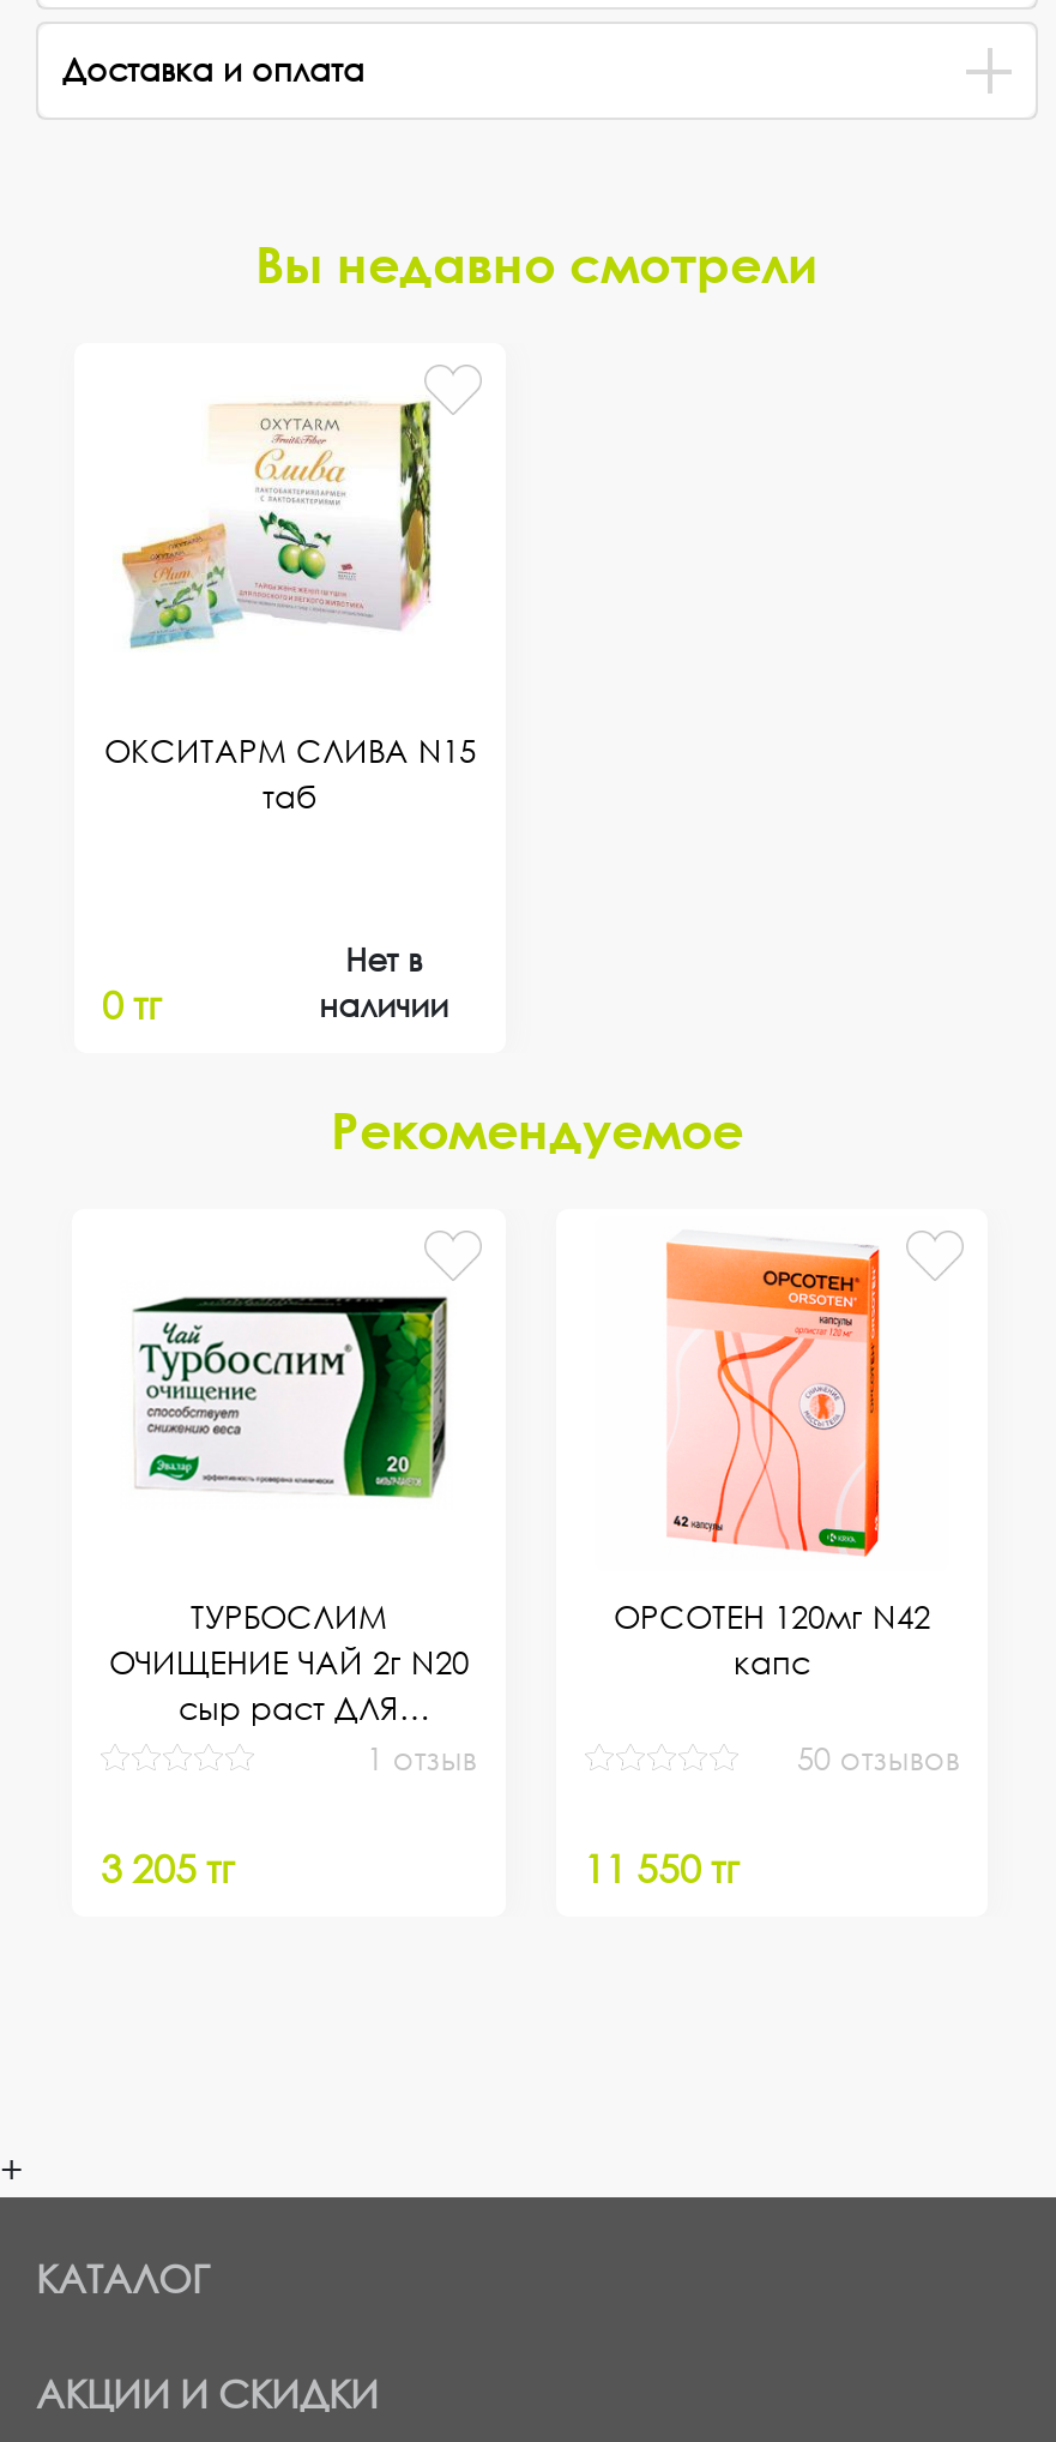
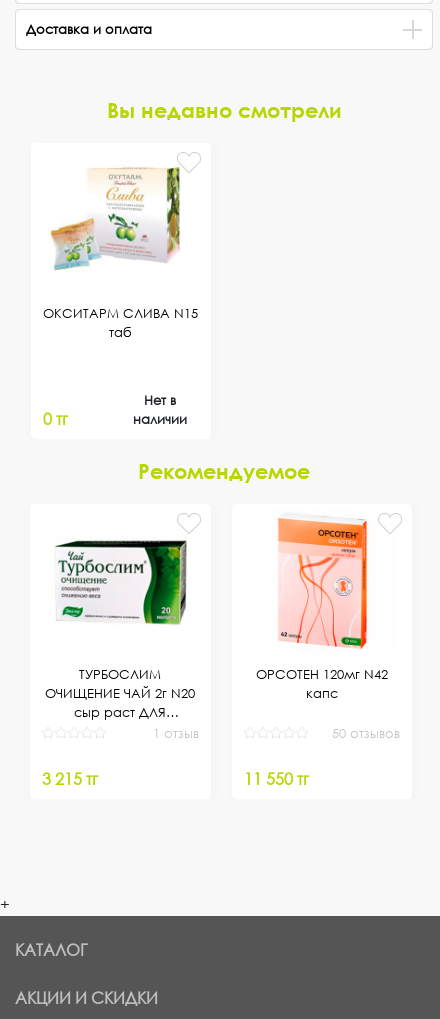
- 3 205 тг
+ 3 215 тг
